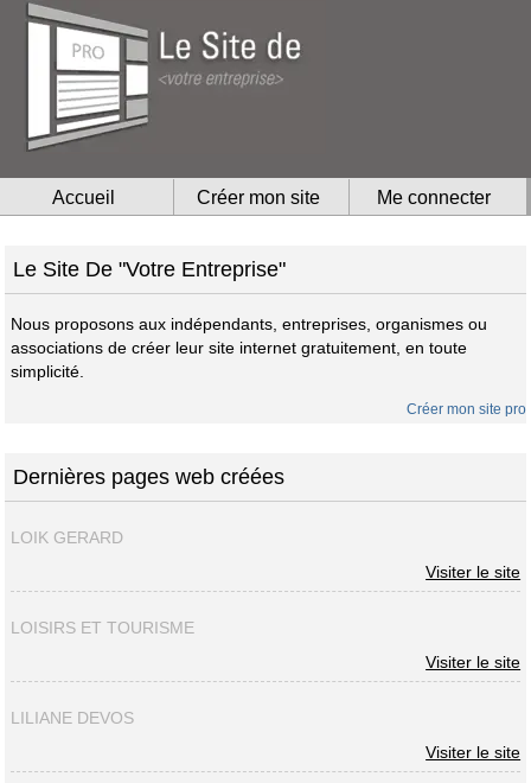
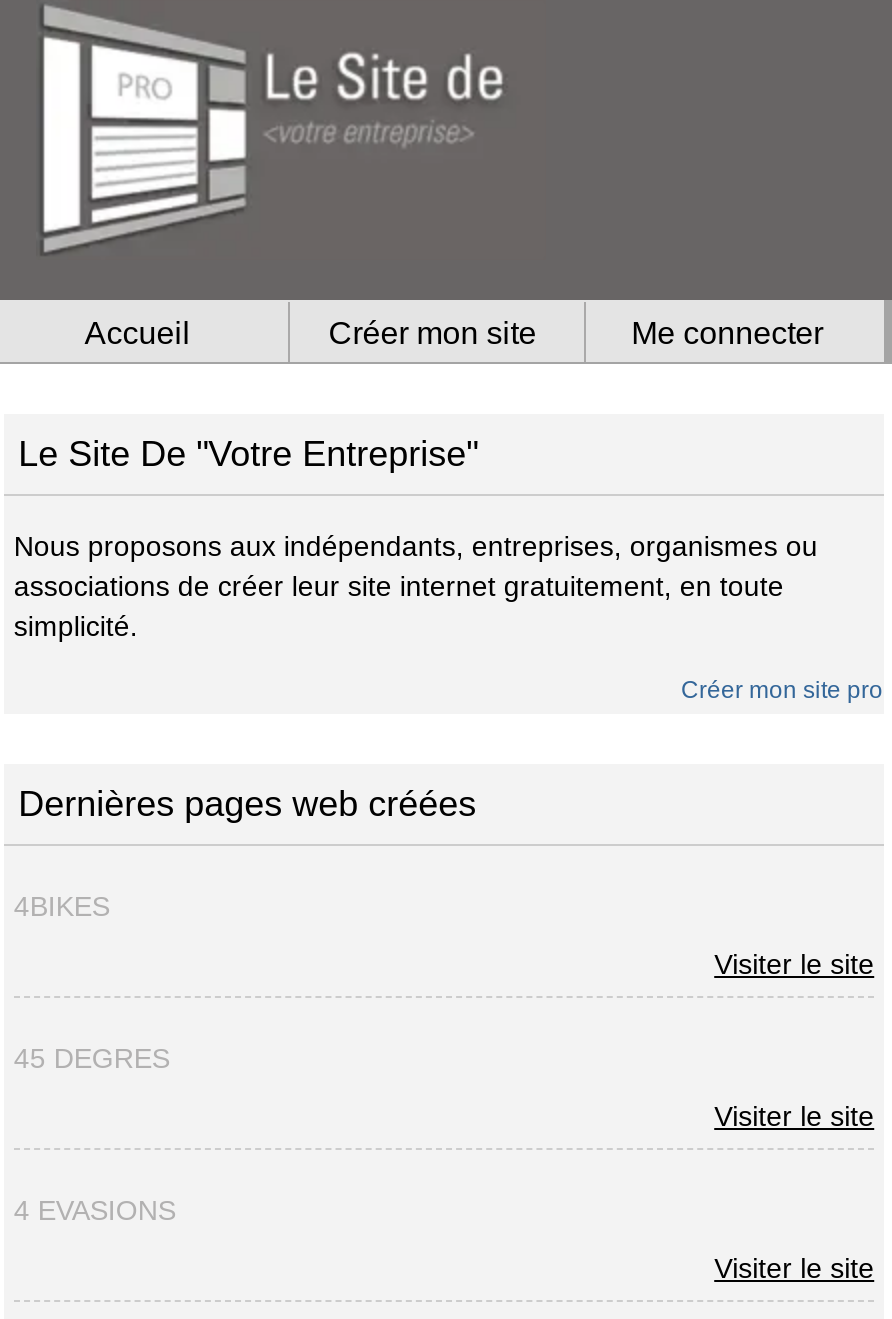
- LOIK GERARD
+ 4BIKES

- LOISIRS ET TOURISME
+ 45 DEGRES

- LILIANE DEVOS
+ 4 EVASIONS
